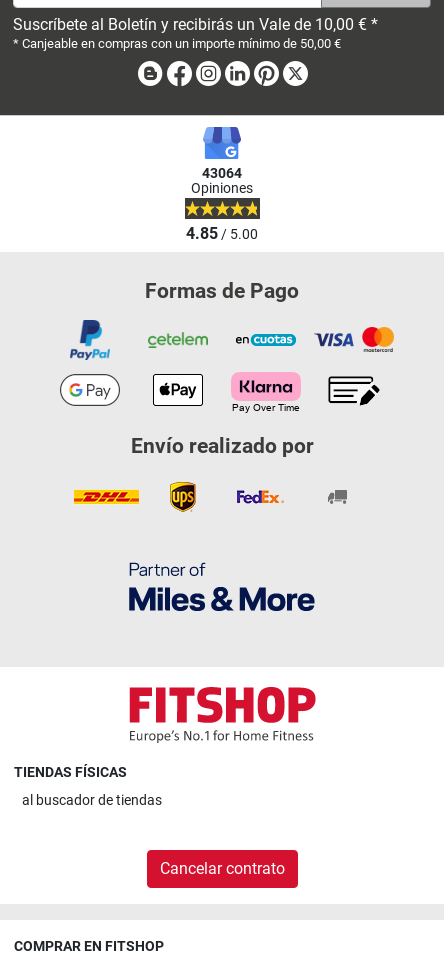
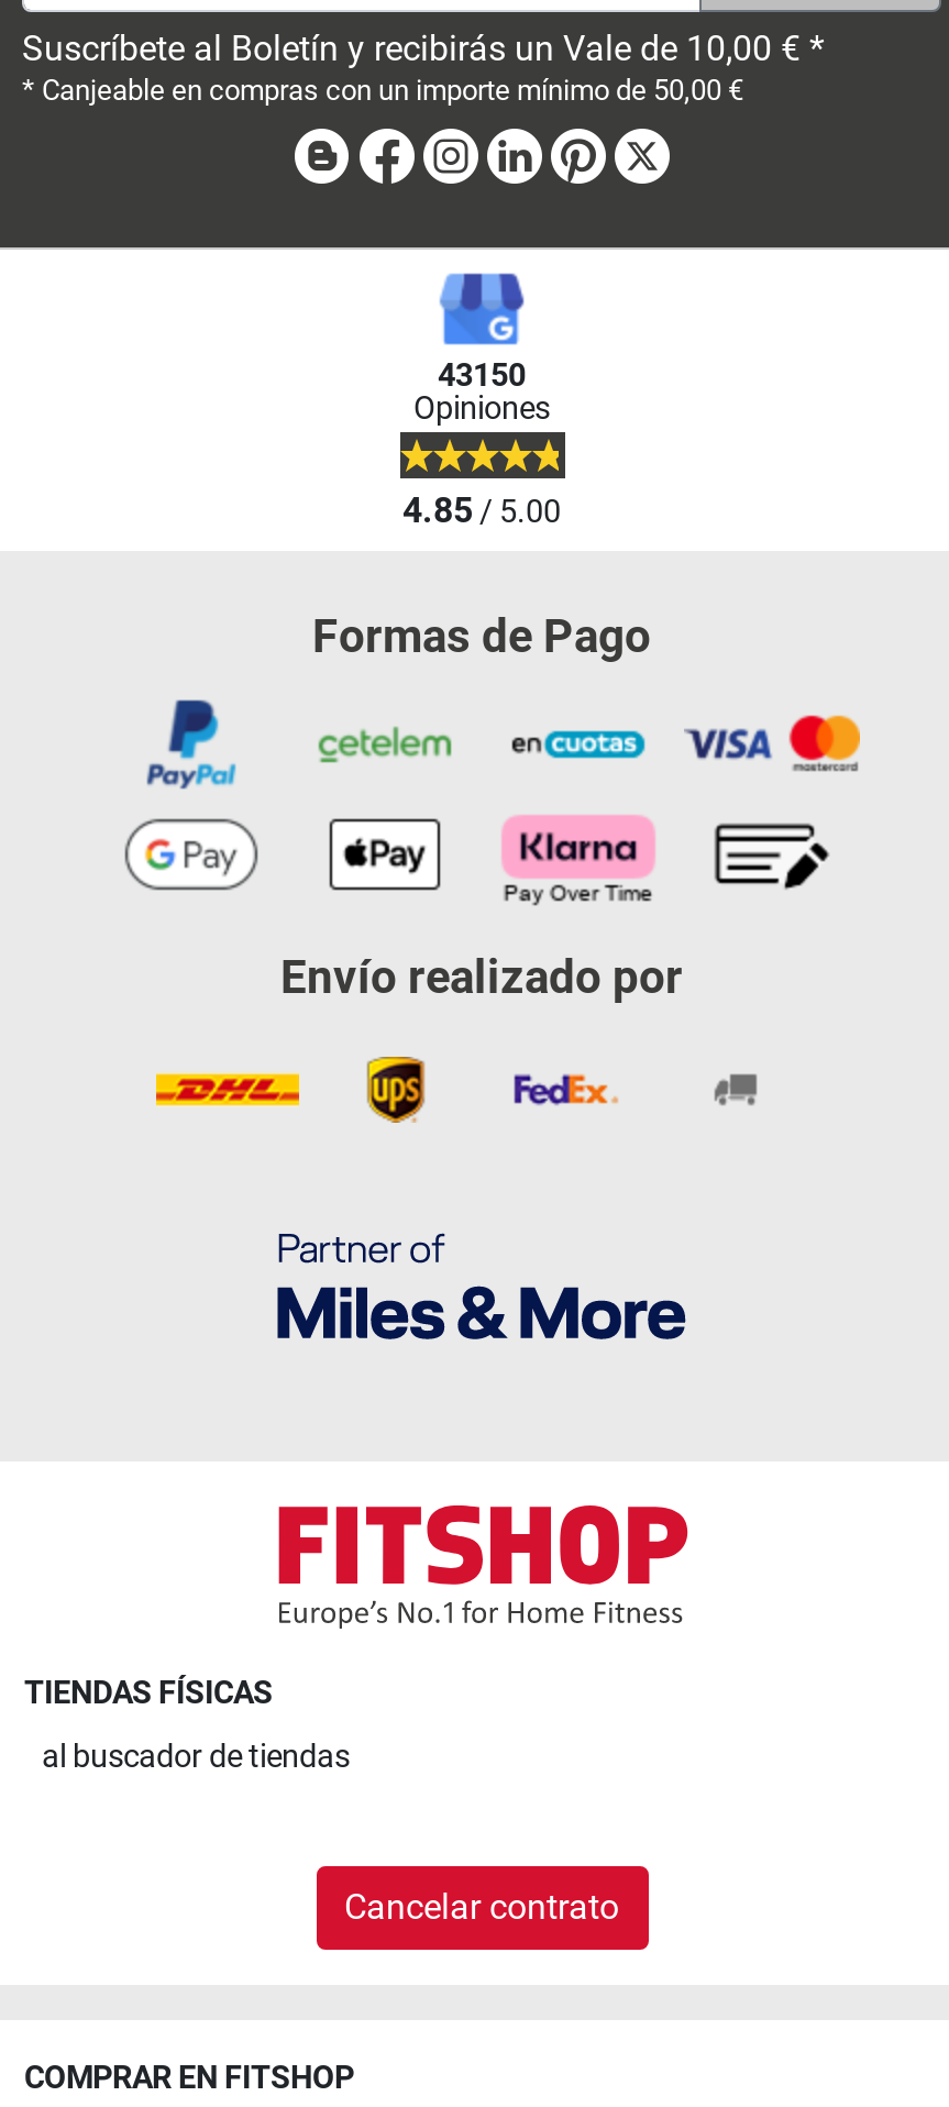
- 43064
+ 43150
